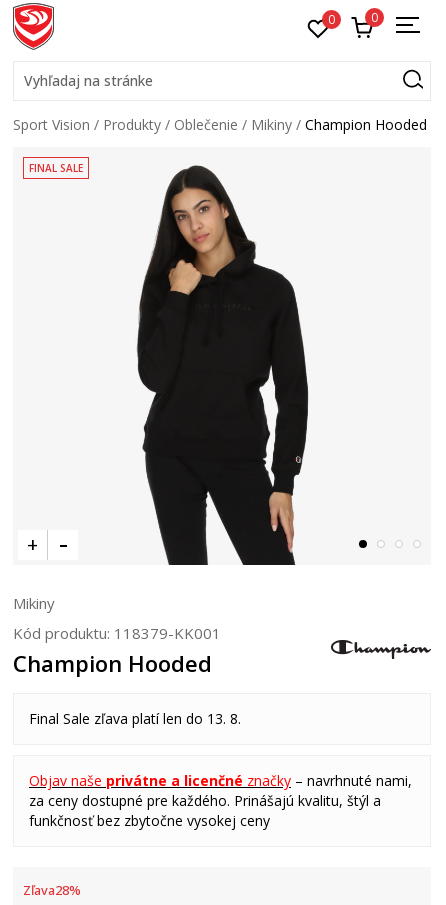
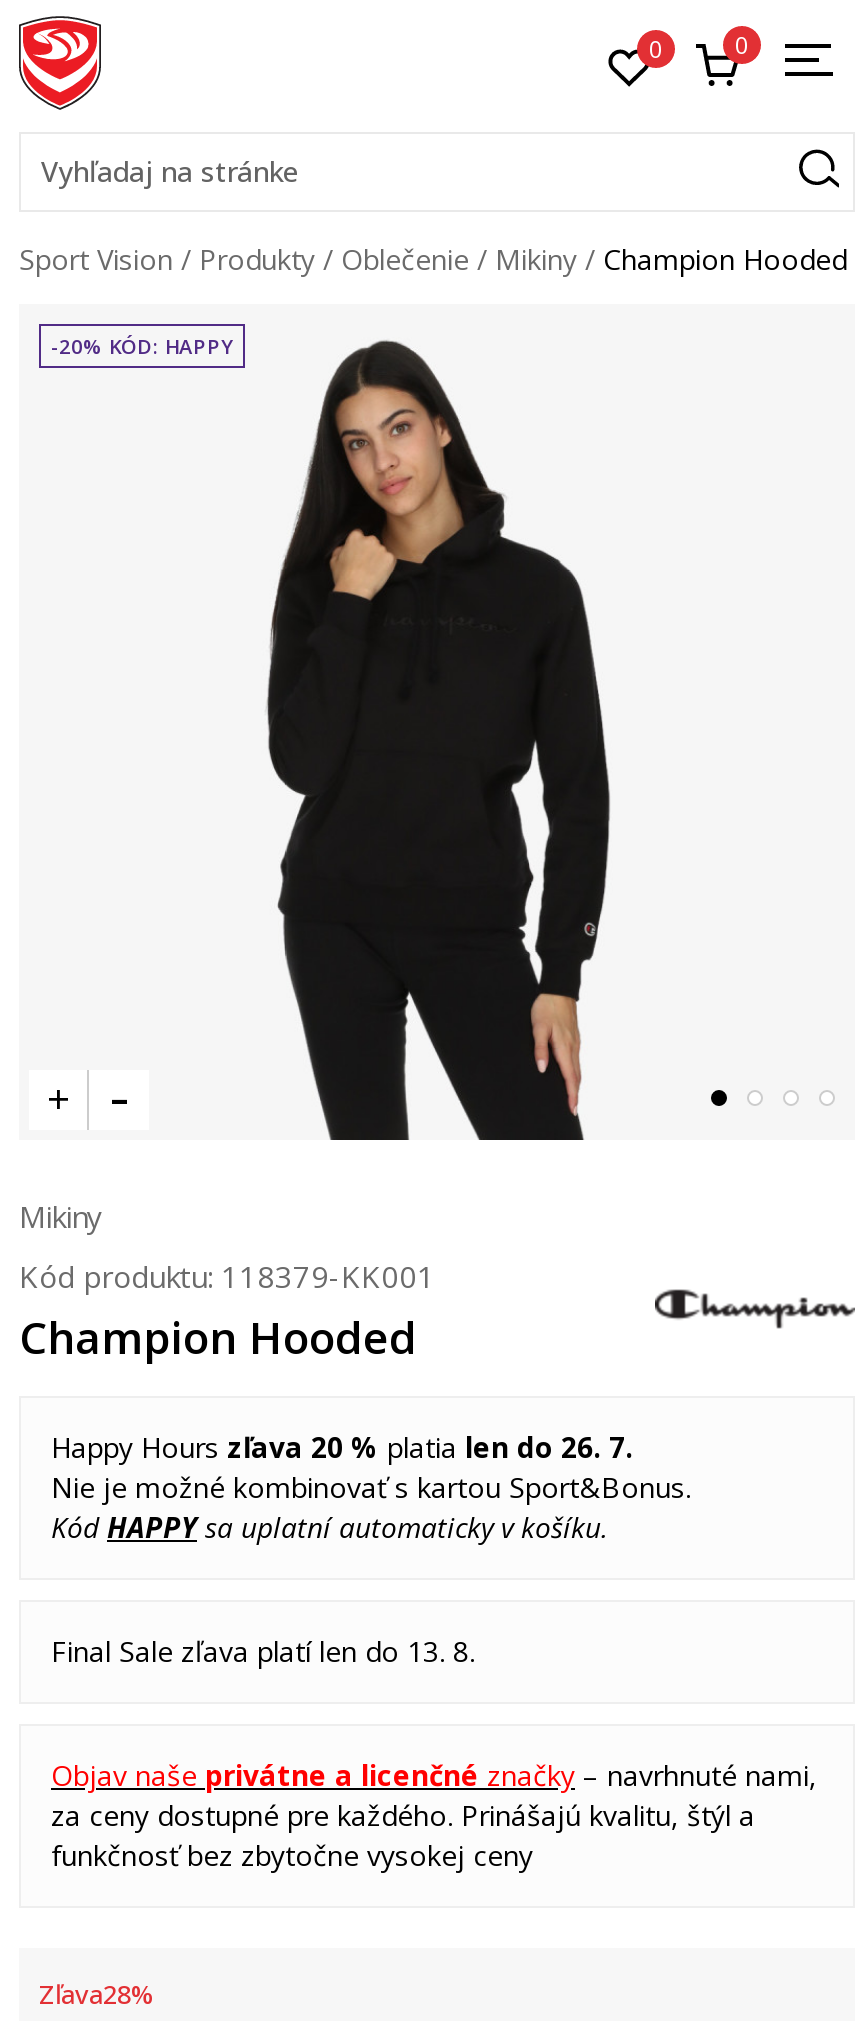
- FINAL SALE
+ -20% KÓD: HAPPY

+ Happy Hours zľava 20 % platia len do 26. 7.
+ Nie je možné kombinovať s kartou Sport&Bonus.
+ Kód HAPPYsa uplatní automaticky v košíku.
